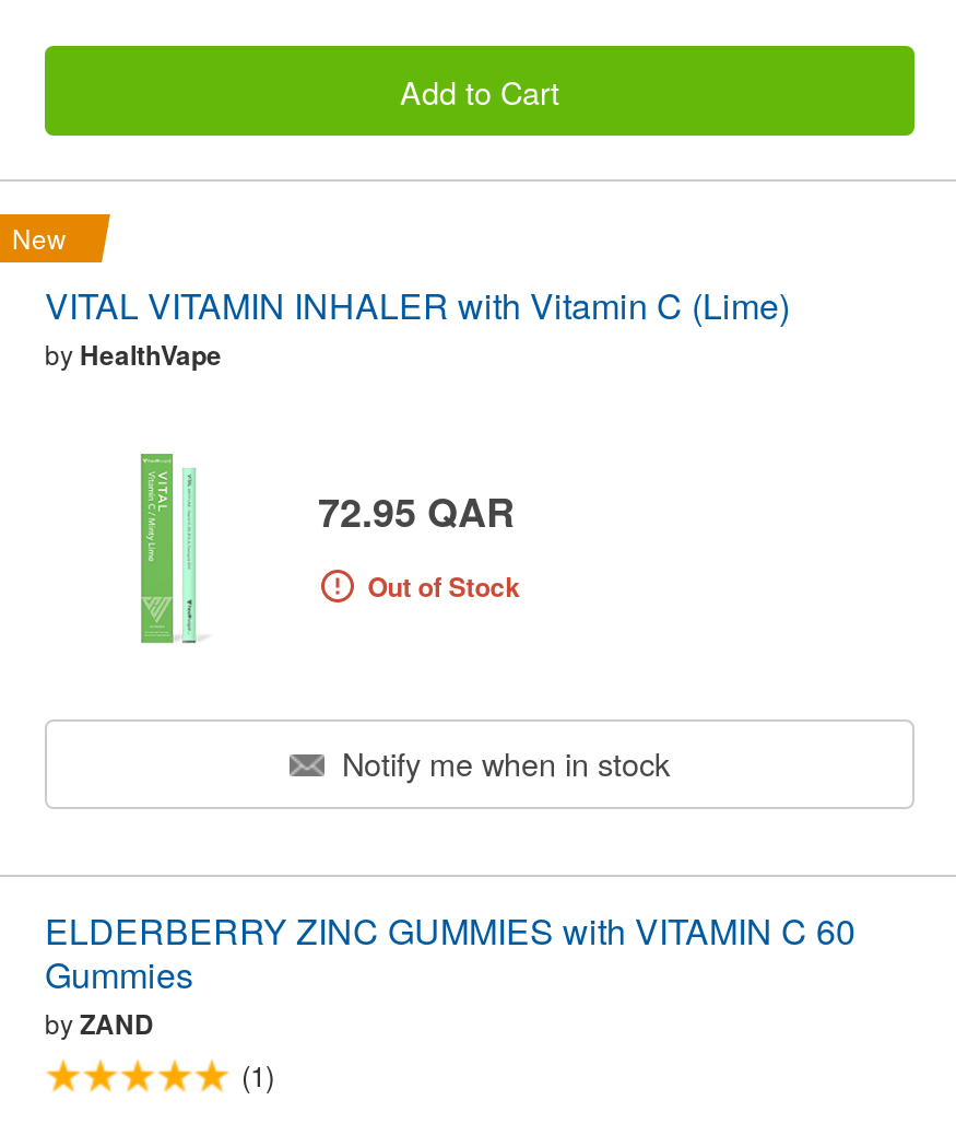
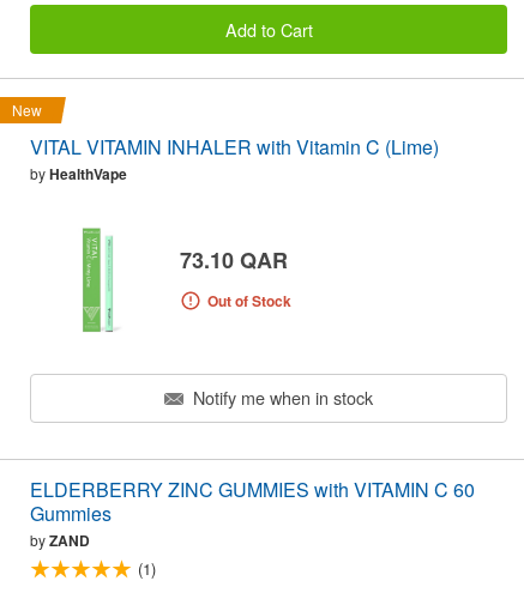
- 72.95 QAR
+ 73.10 QAR
